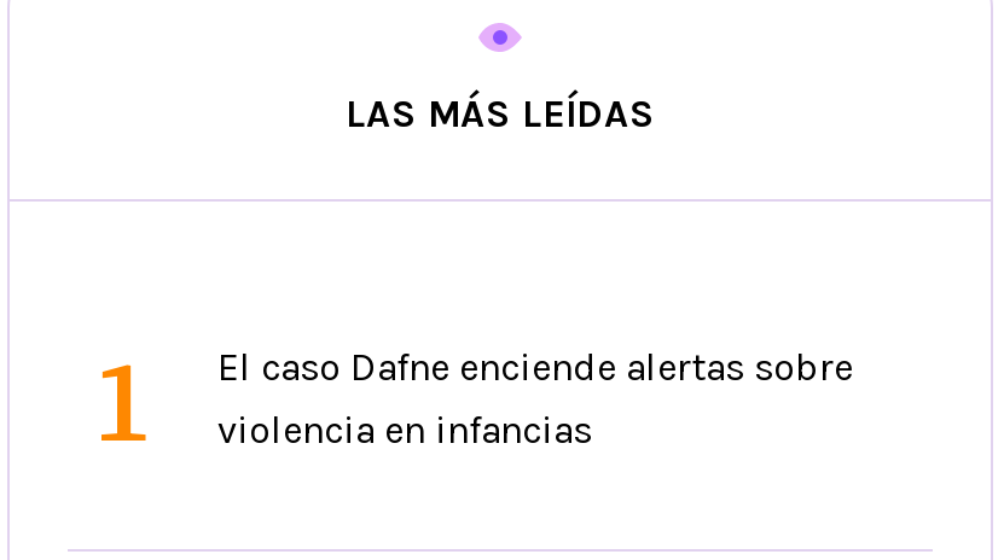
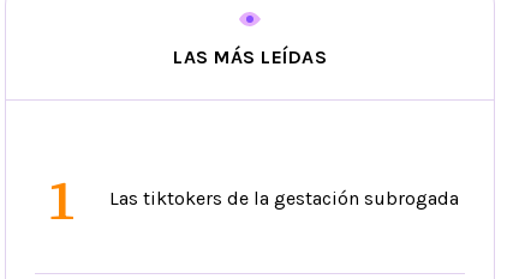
- El caso Dafne enciende alertas sobre
- violencia en infancias
+ Las tiktokers de la gestación subrogada
